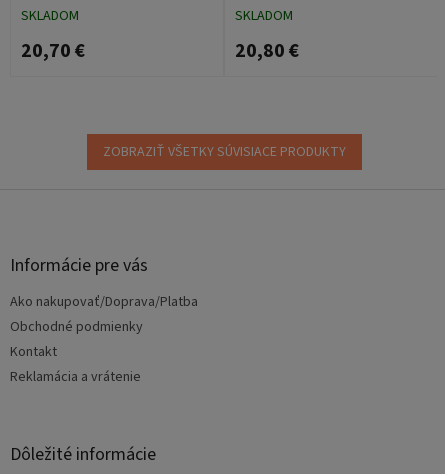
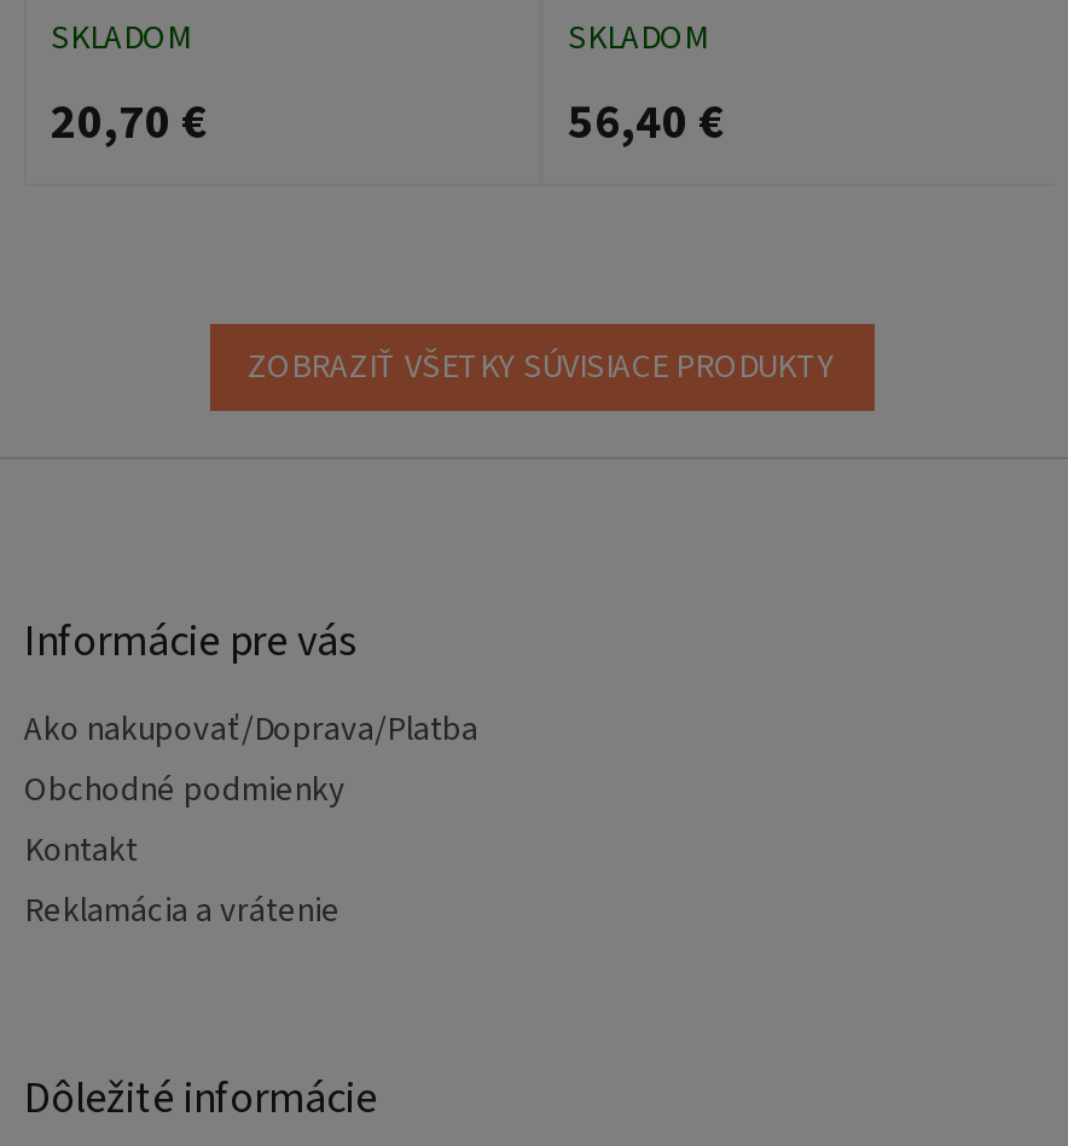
- 20,80 €
+ 56,40 €
